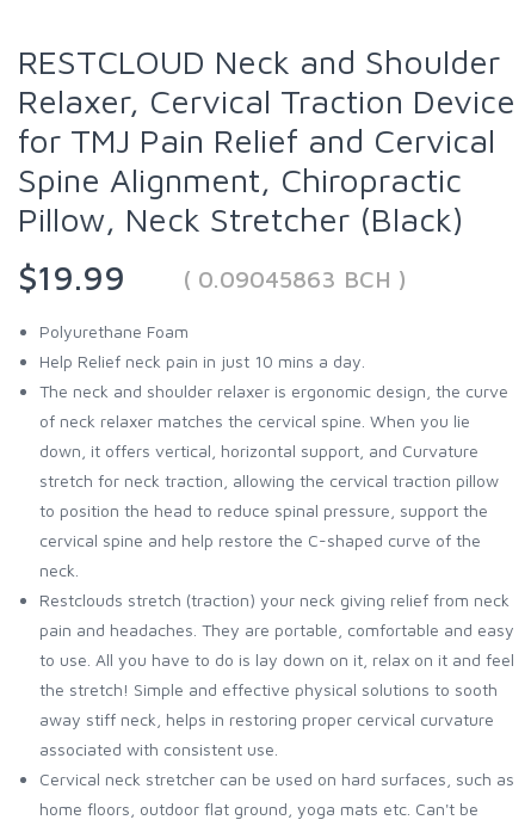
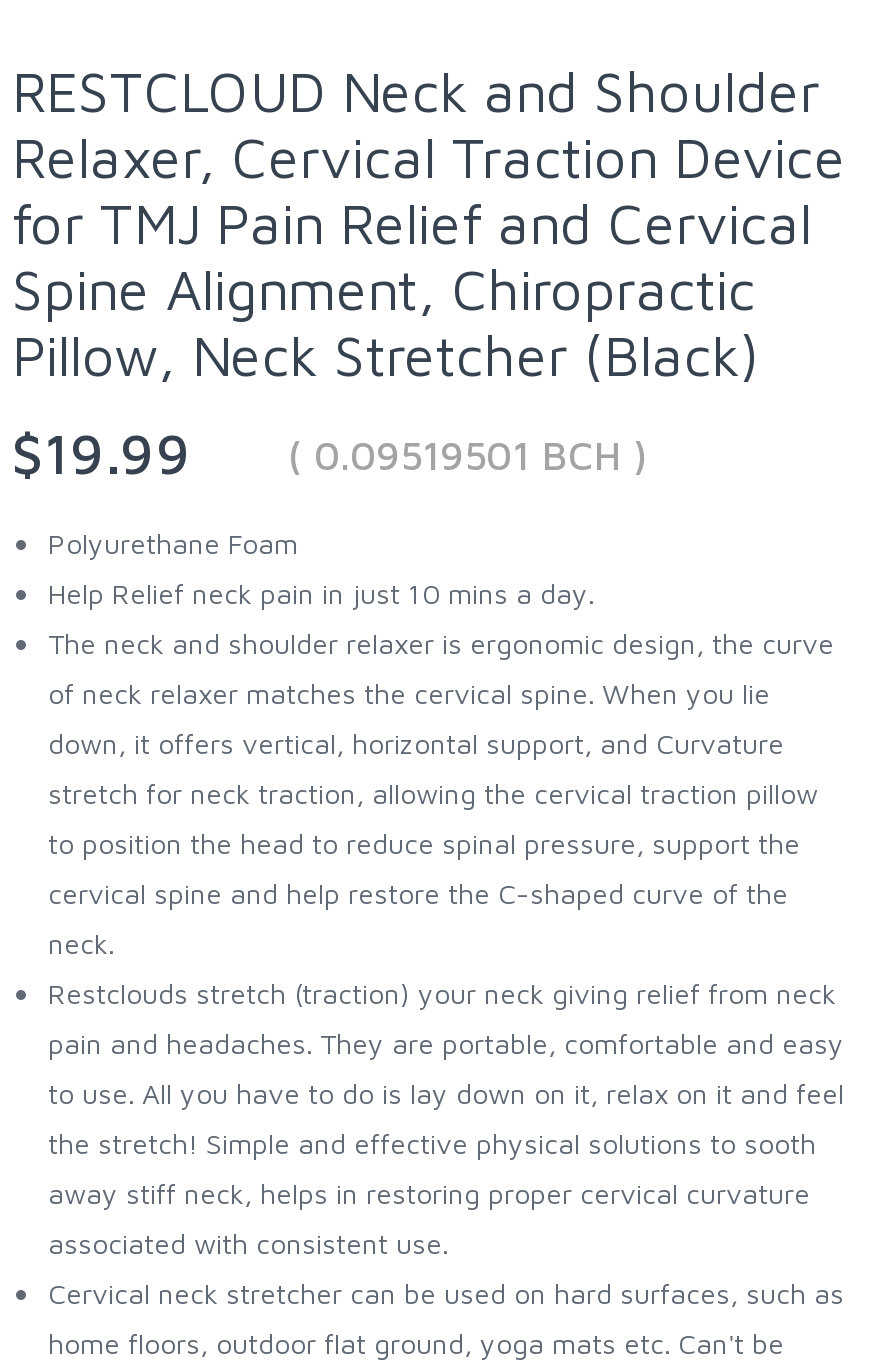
- ( 0.09045863 BCH )
+ ( 0.09519501 BCH )
